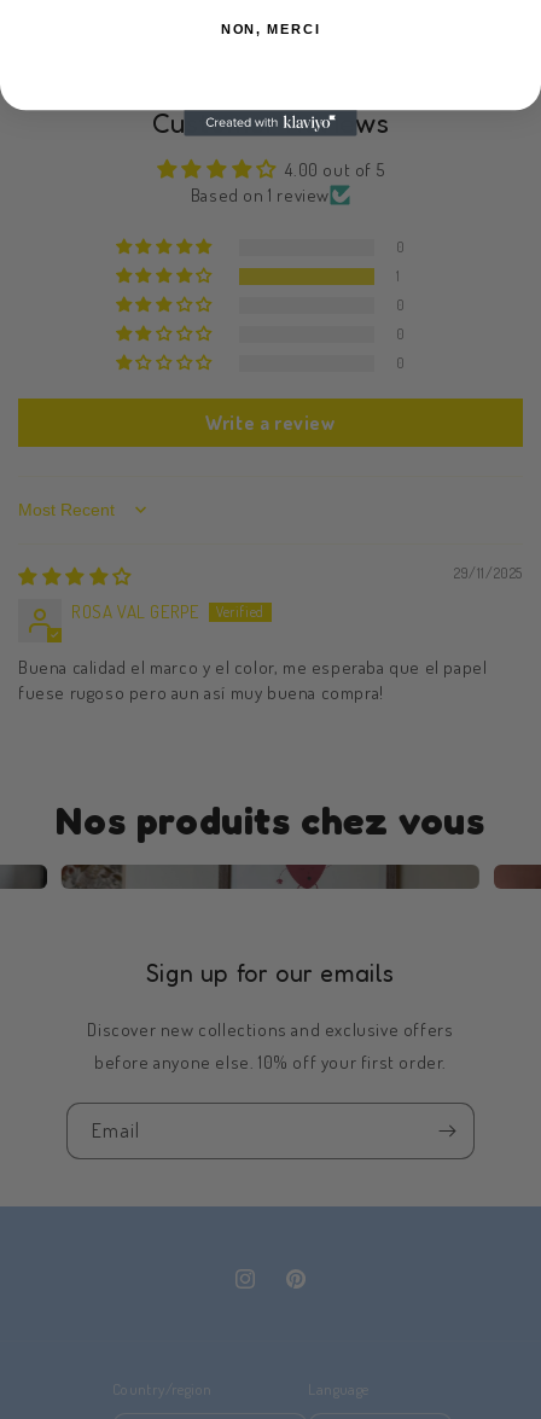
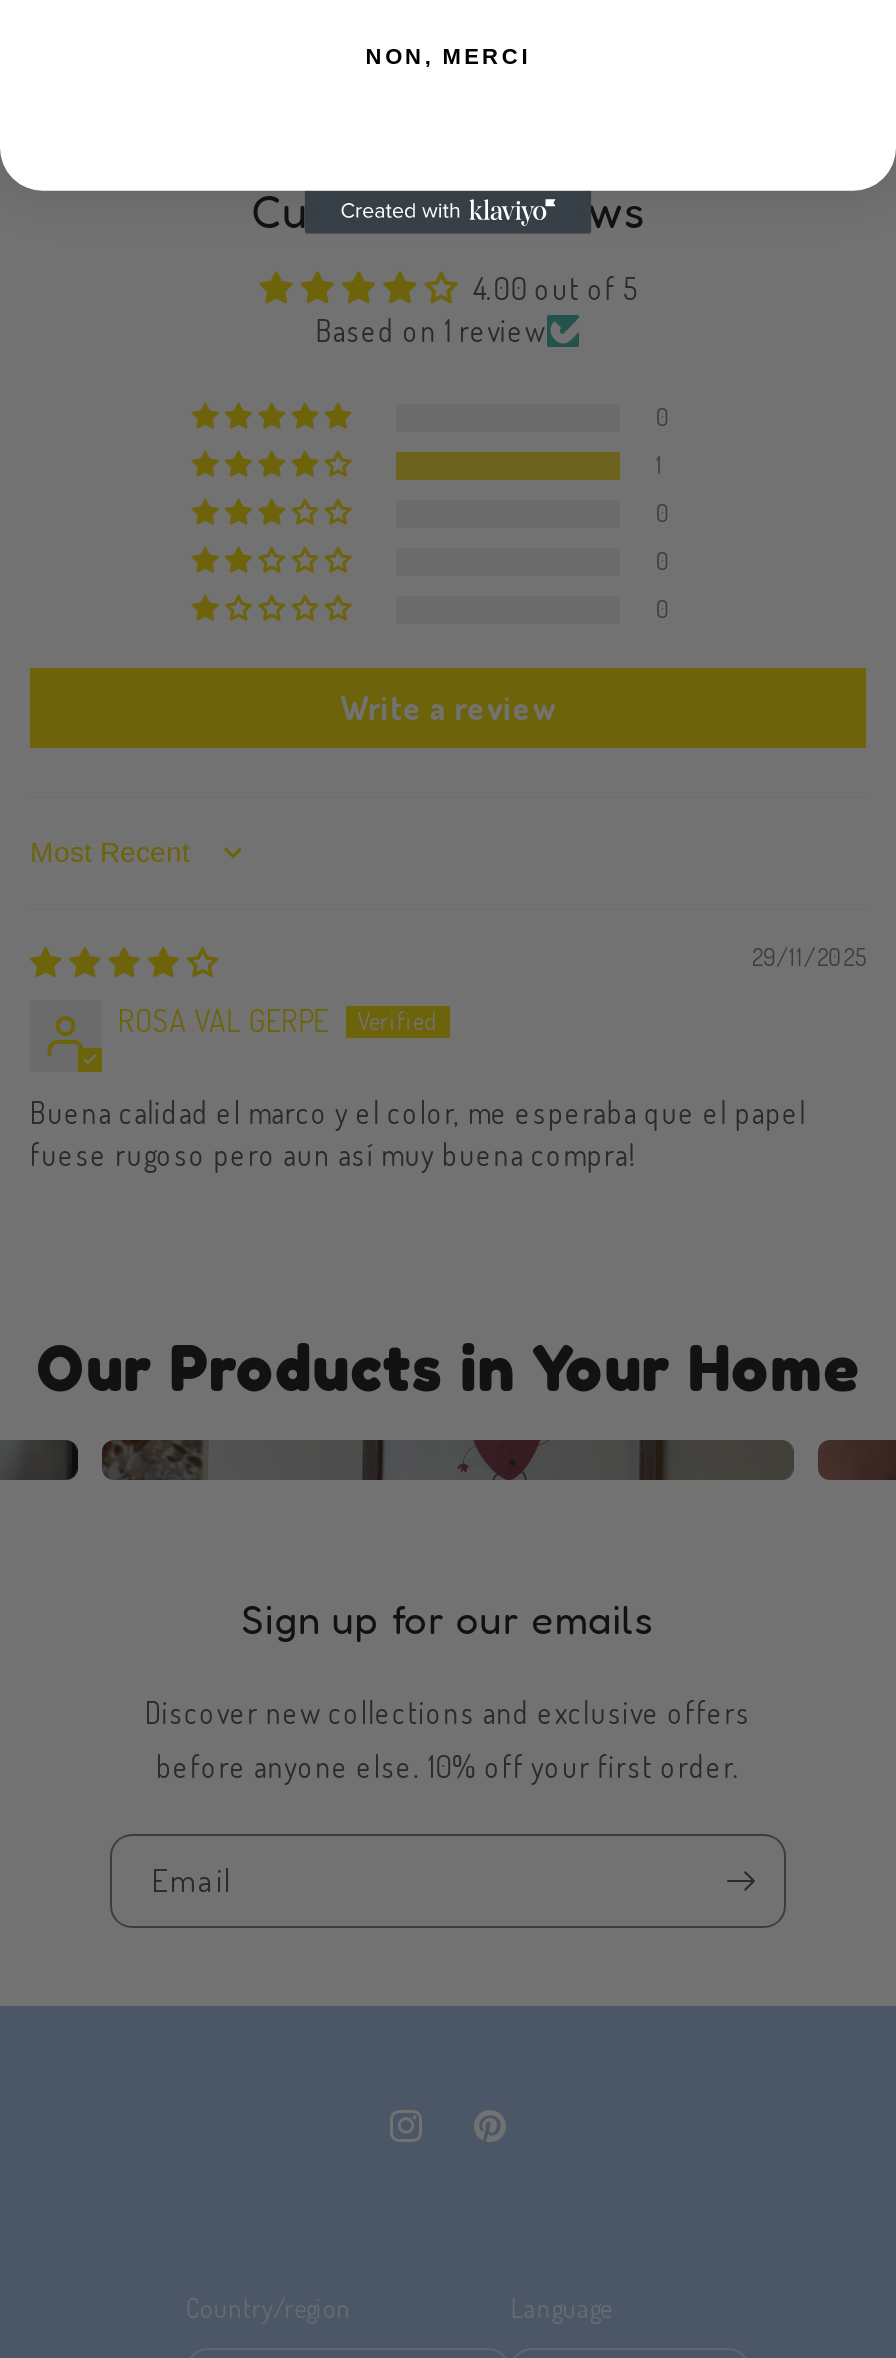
- Nos produits chez vous
+ Our Products in Your Home
